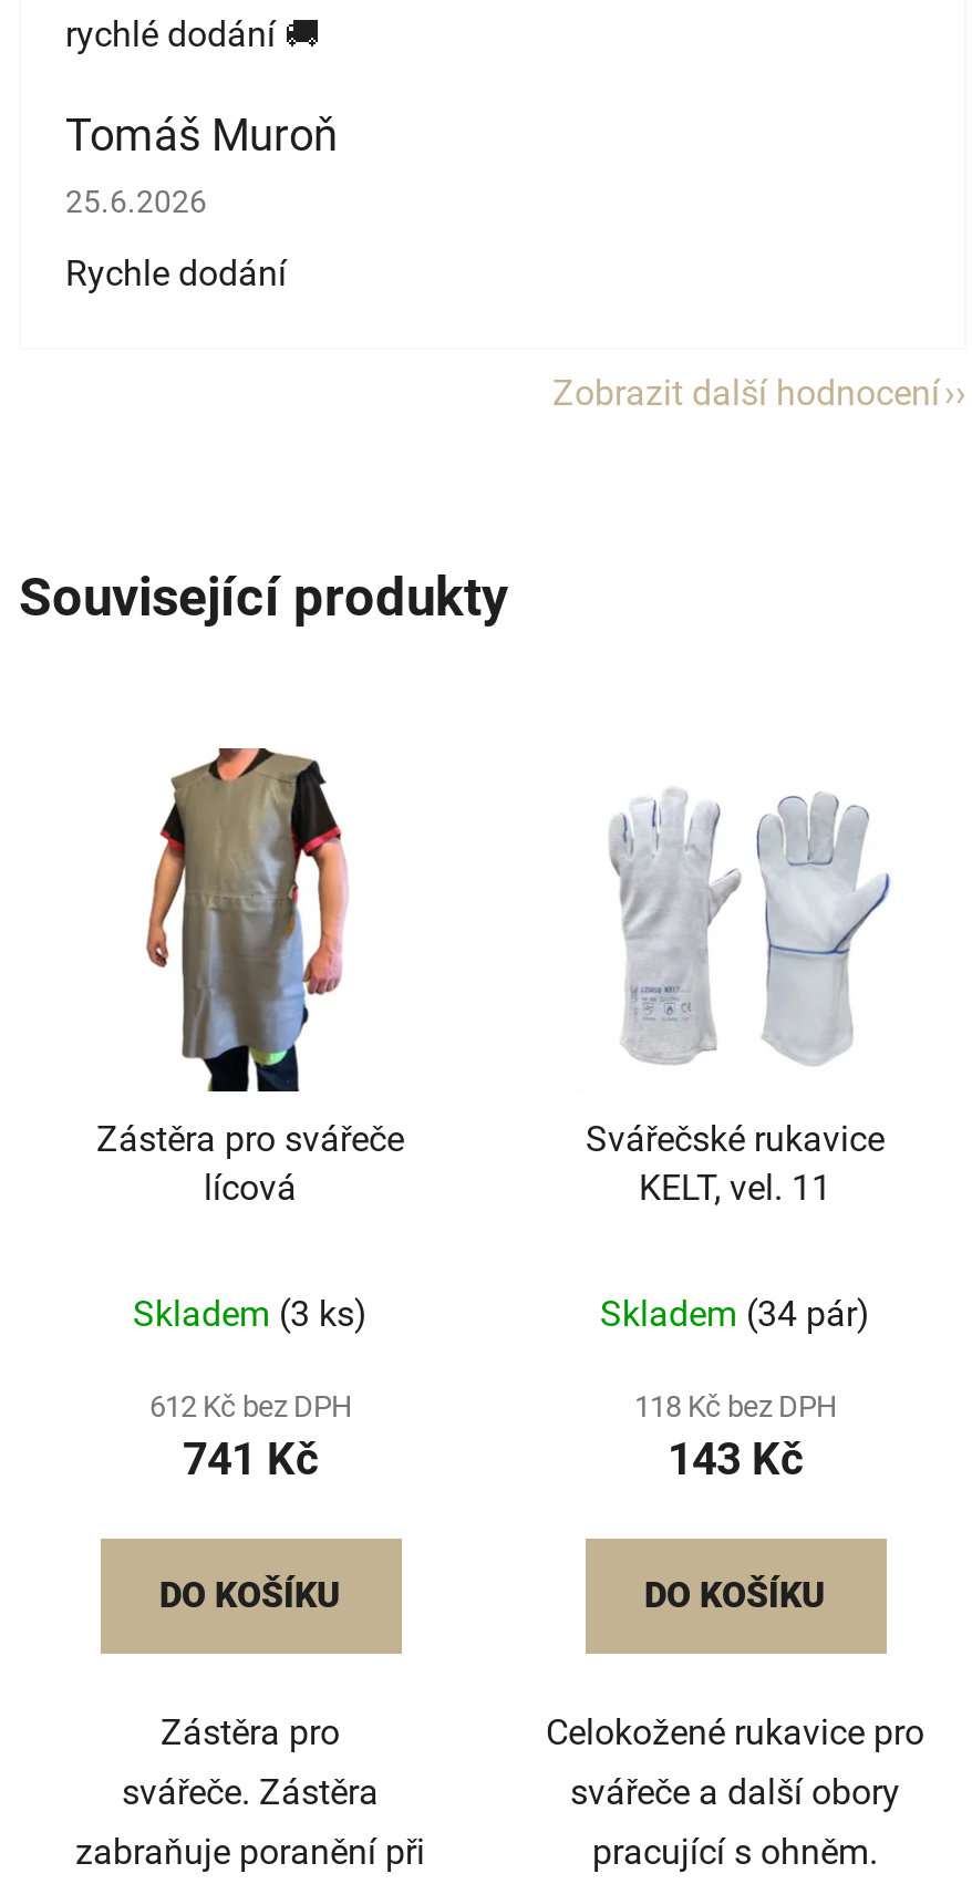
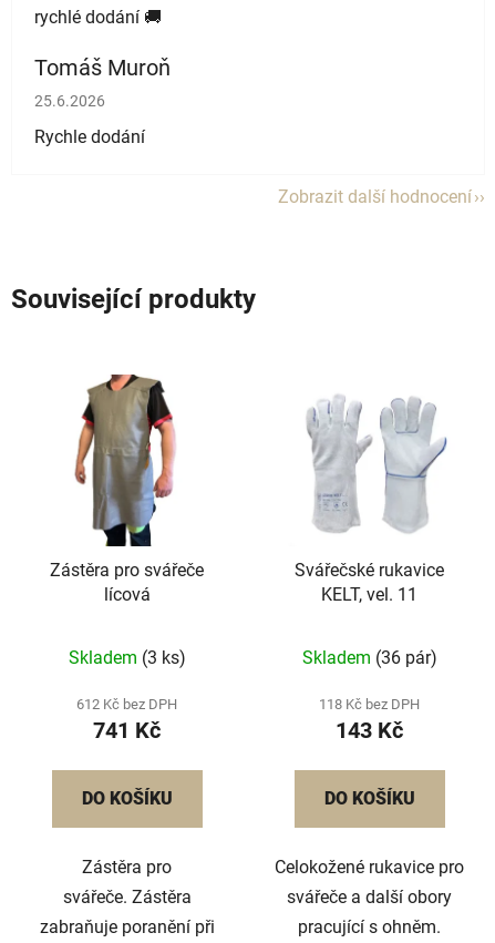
- Skladem (34 pár)
+ Skladem (36 pár)
